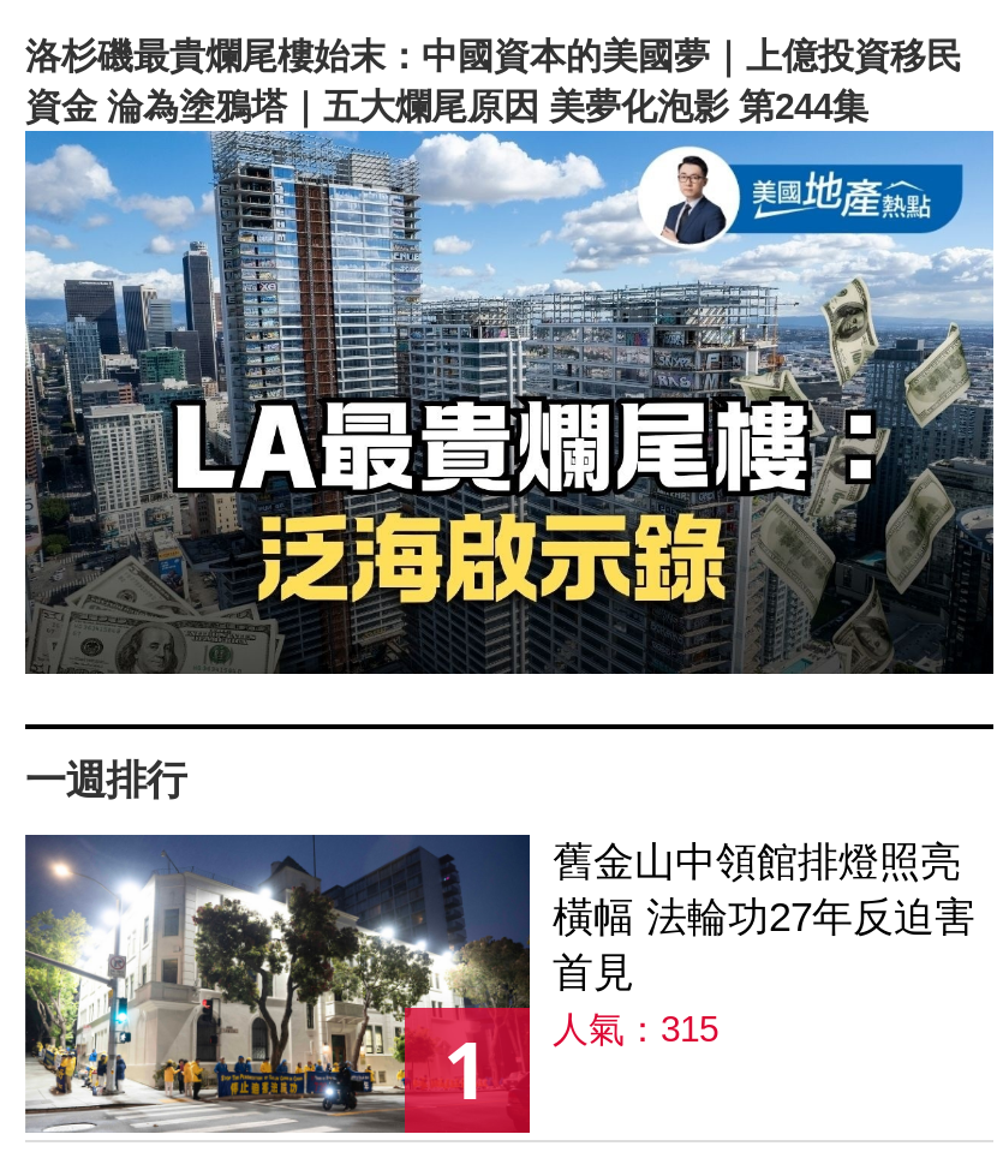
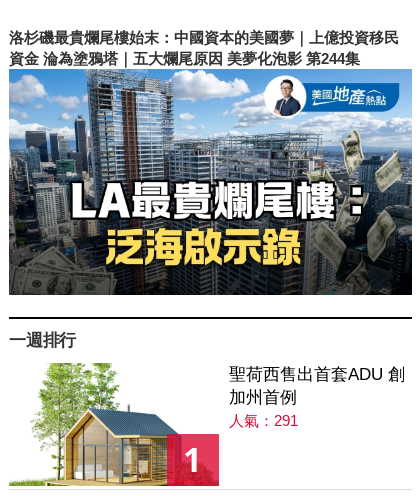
- [image]
- 舊金山中領館排燈照亮
- 橫幅 法輪功27年反迫害
- 首見
- 人氣：315
+ [image]
+ 聖荷西售出首套ADU 創
+ 加州首例
+ 人氣：291
